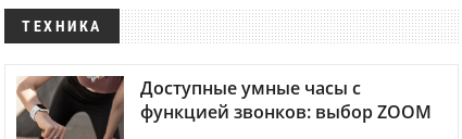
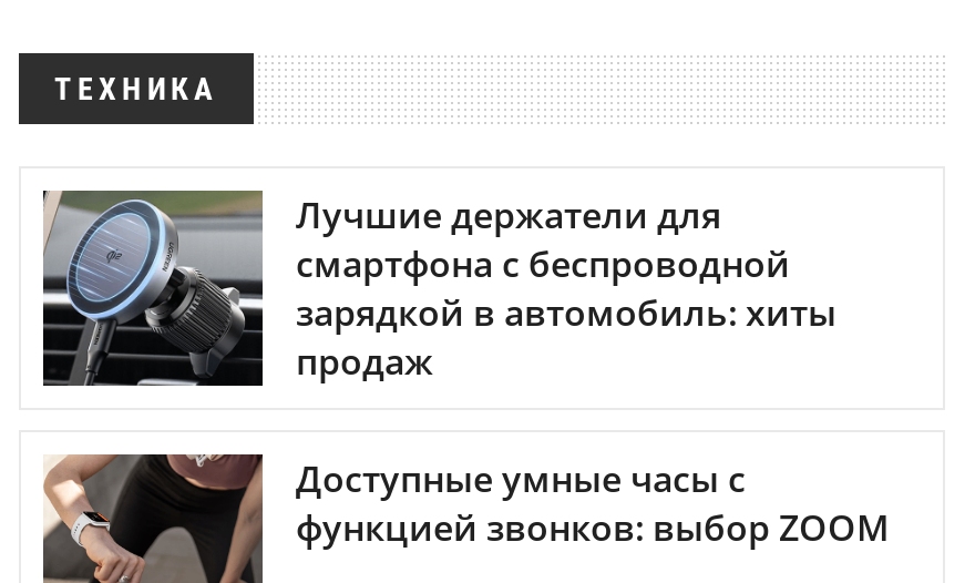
+ [image]
+ Лучшие держатели для
+ смартфона с беспроводной
+ зарядкой в автомобиль: хиты
+ продаж
